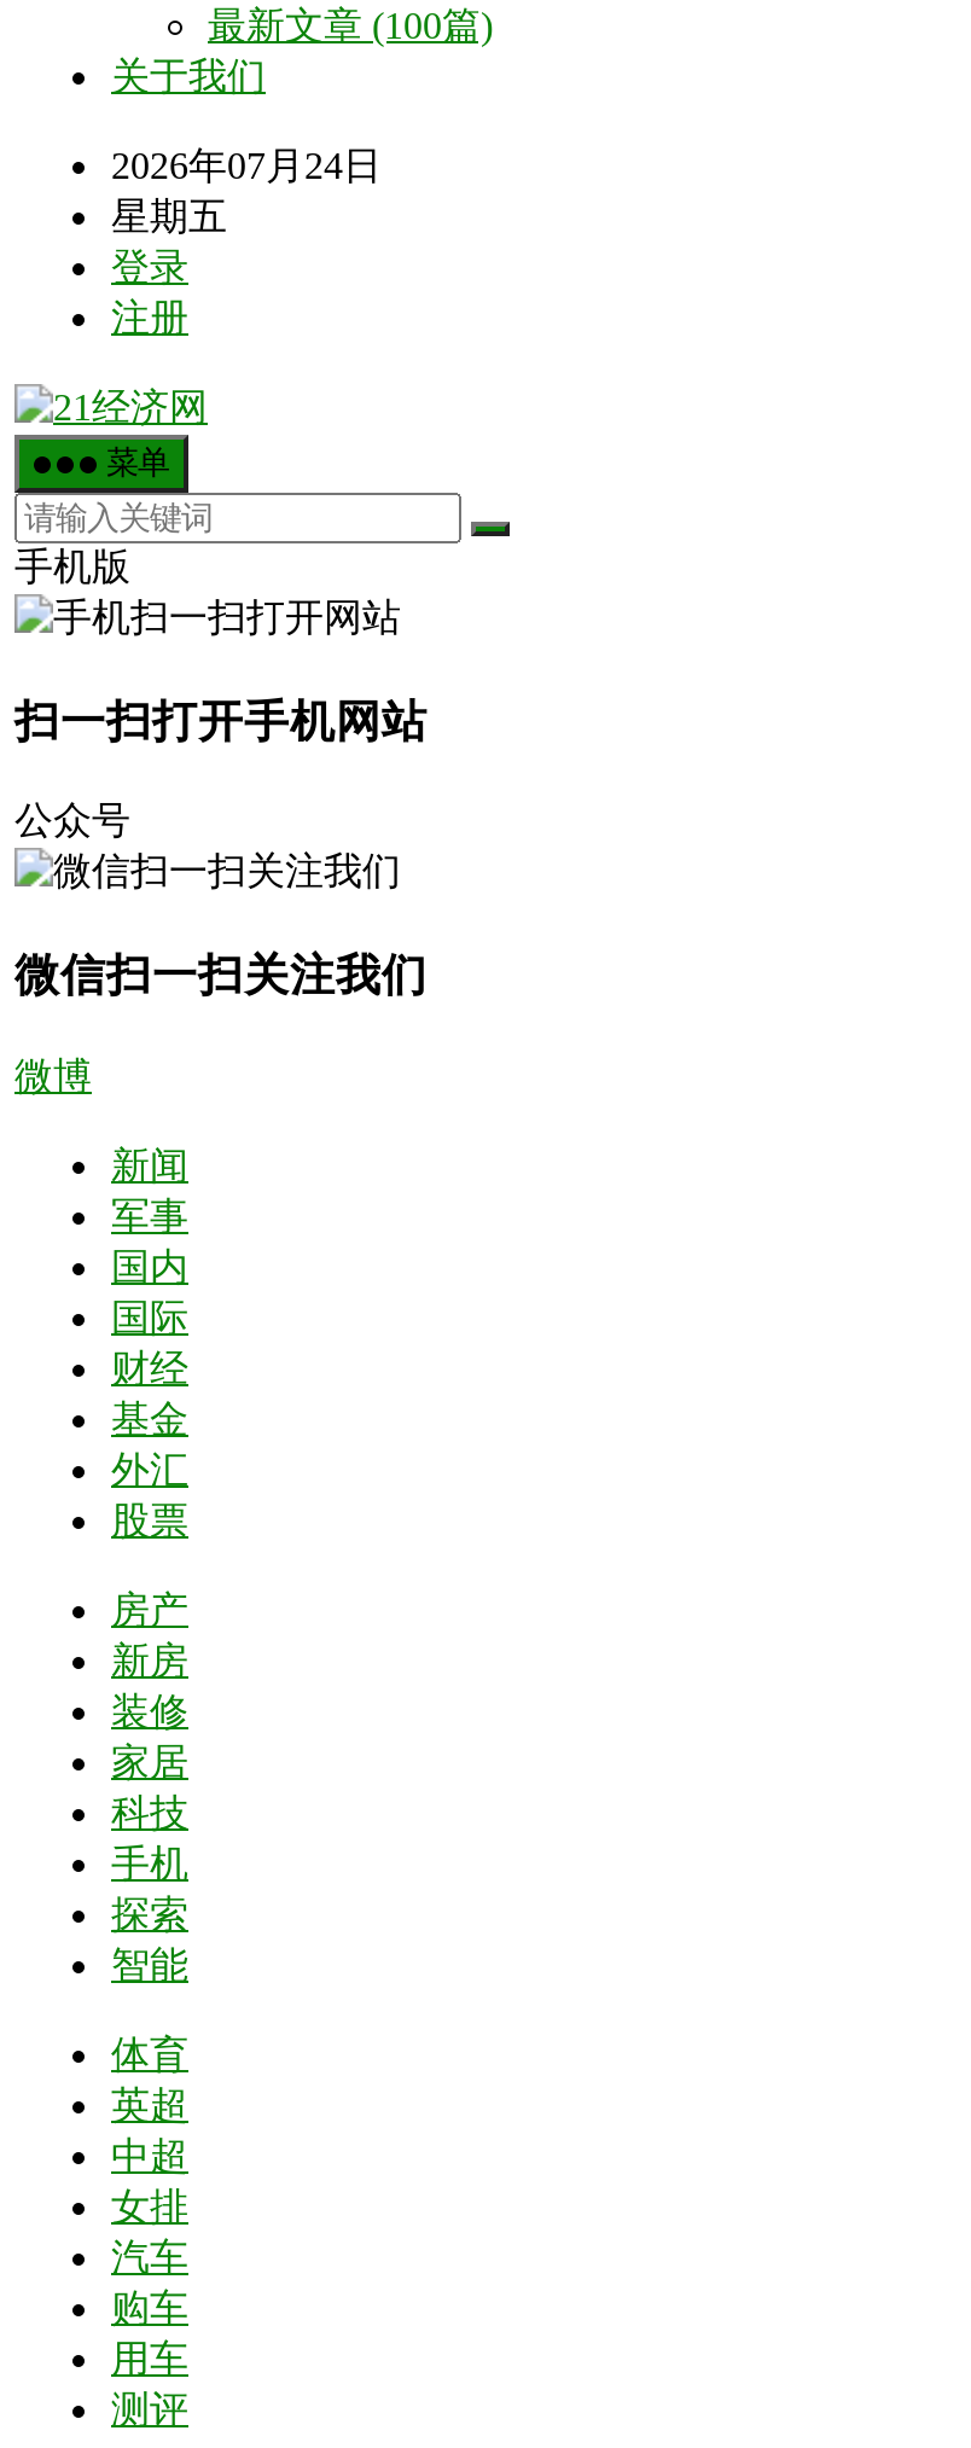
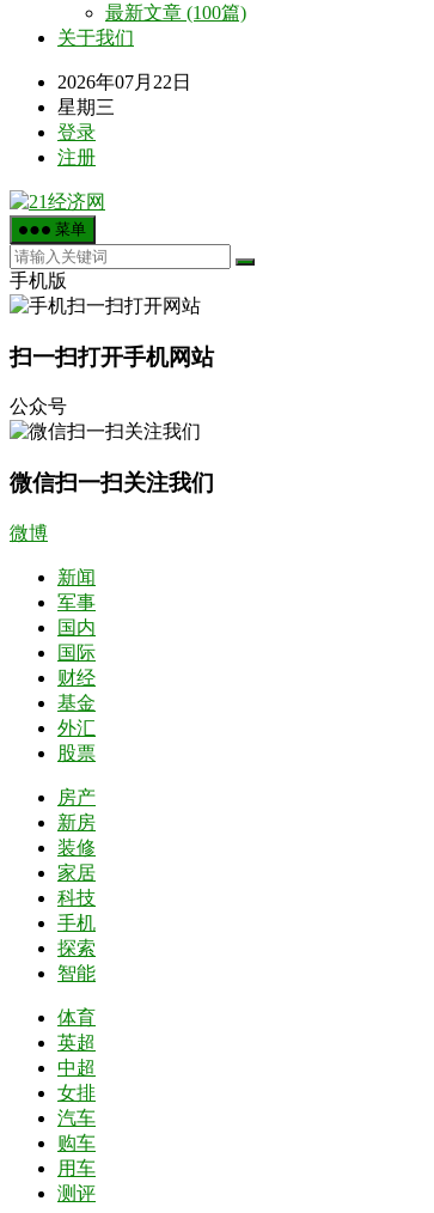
- 2026年07月24日
+ 2026年07月22日

- 星期五
+ 星期三
